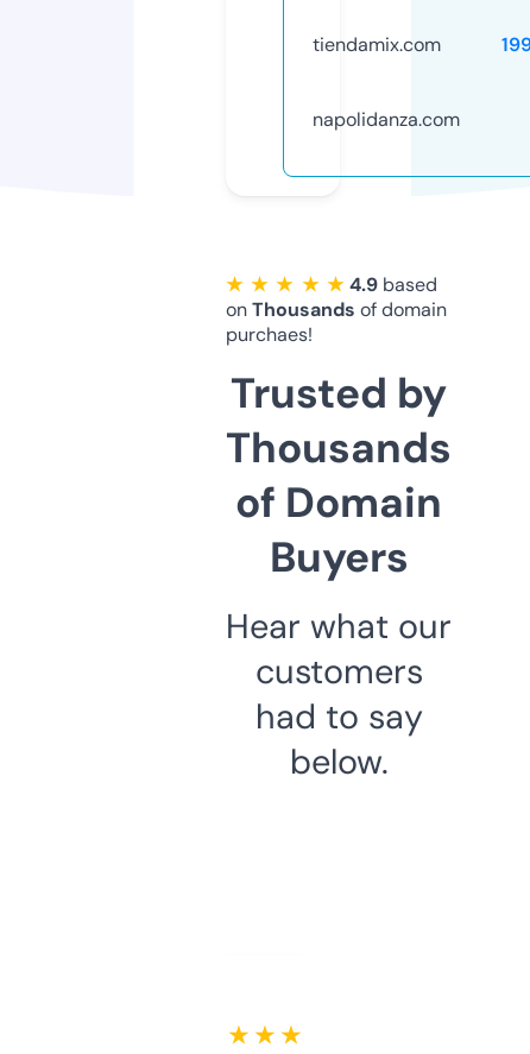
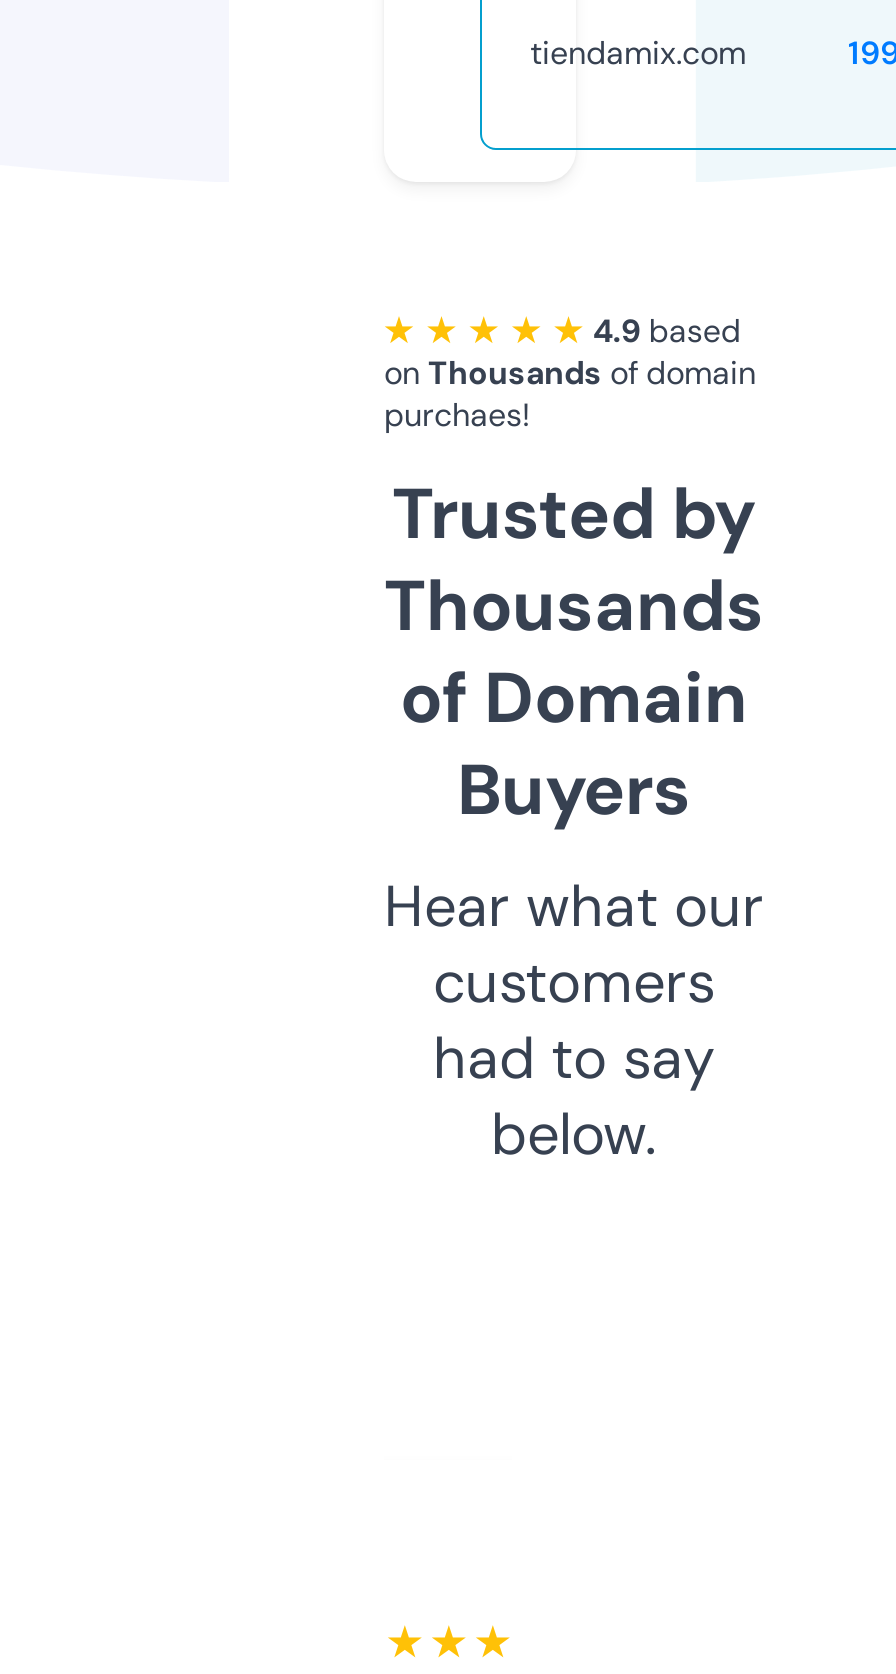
- napolidanza.com

moved up: on Thousands of domain | purchaes! | Trusted by | ... | had to say | below.
